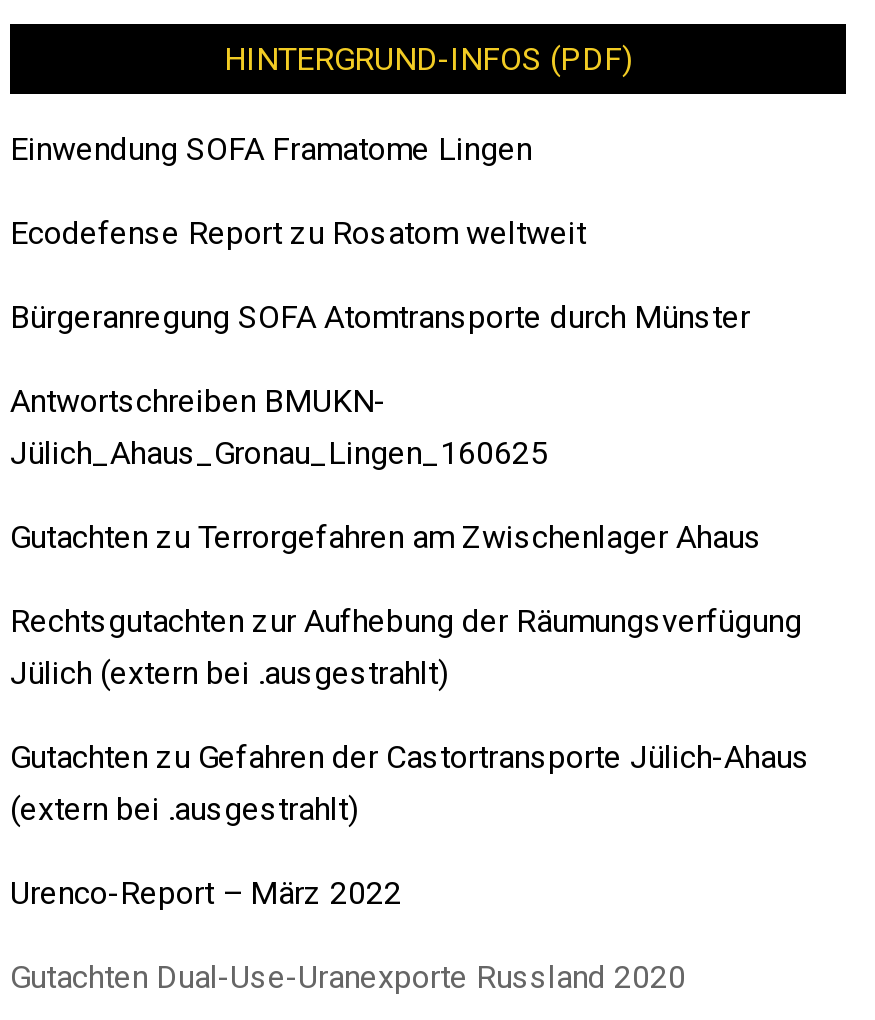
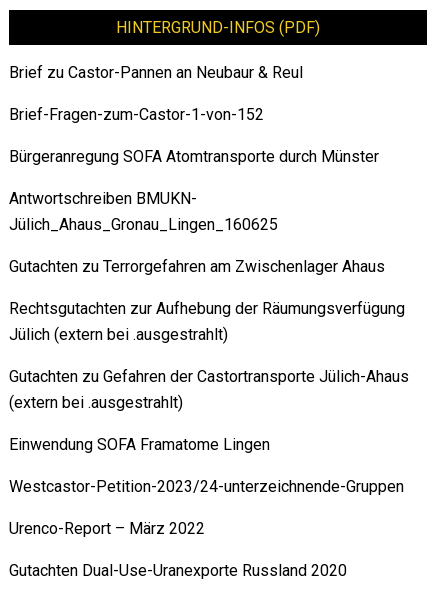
+ Brief zu Castor-Pannen an Neubaur & Reul

moved down: Einwendung SOFA Framatome Lingen

- Ecodefense Report zu Rosatom weltweit
+ Brief-Fragen-zum-Castor-1-von-152

+ Westcastor-Petition-2023/24-unterzeichnende-Gruppen
